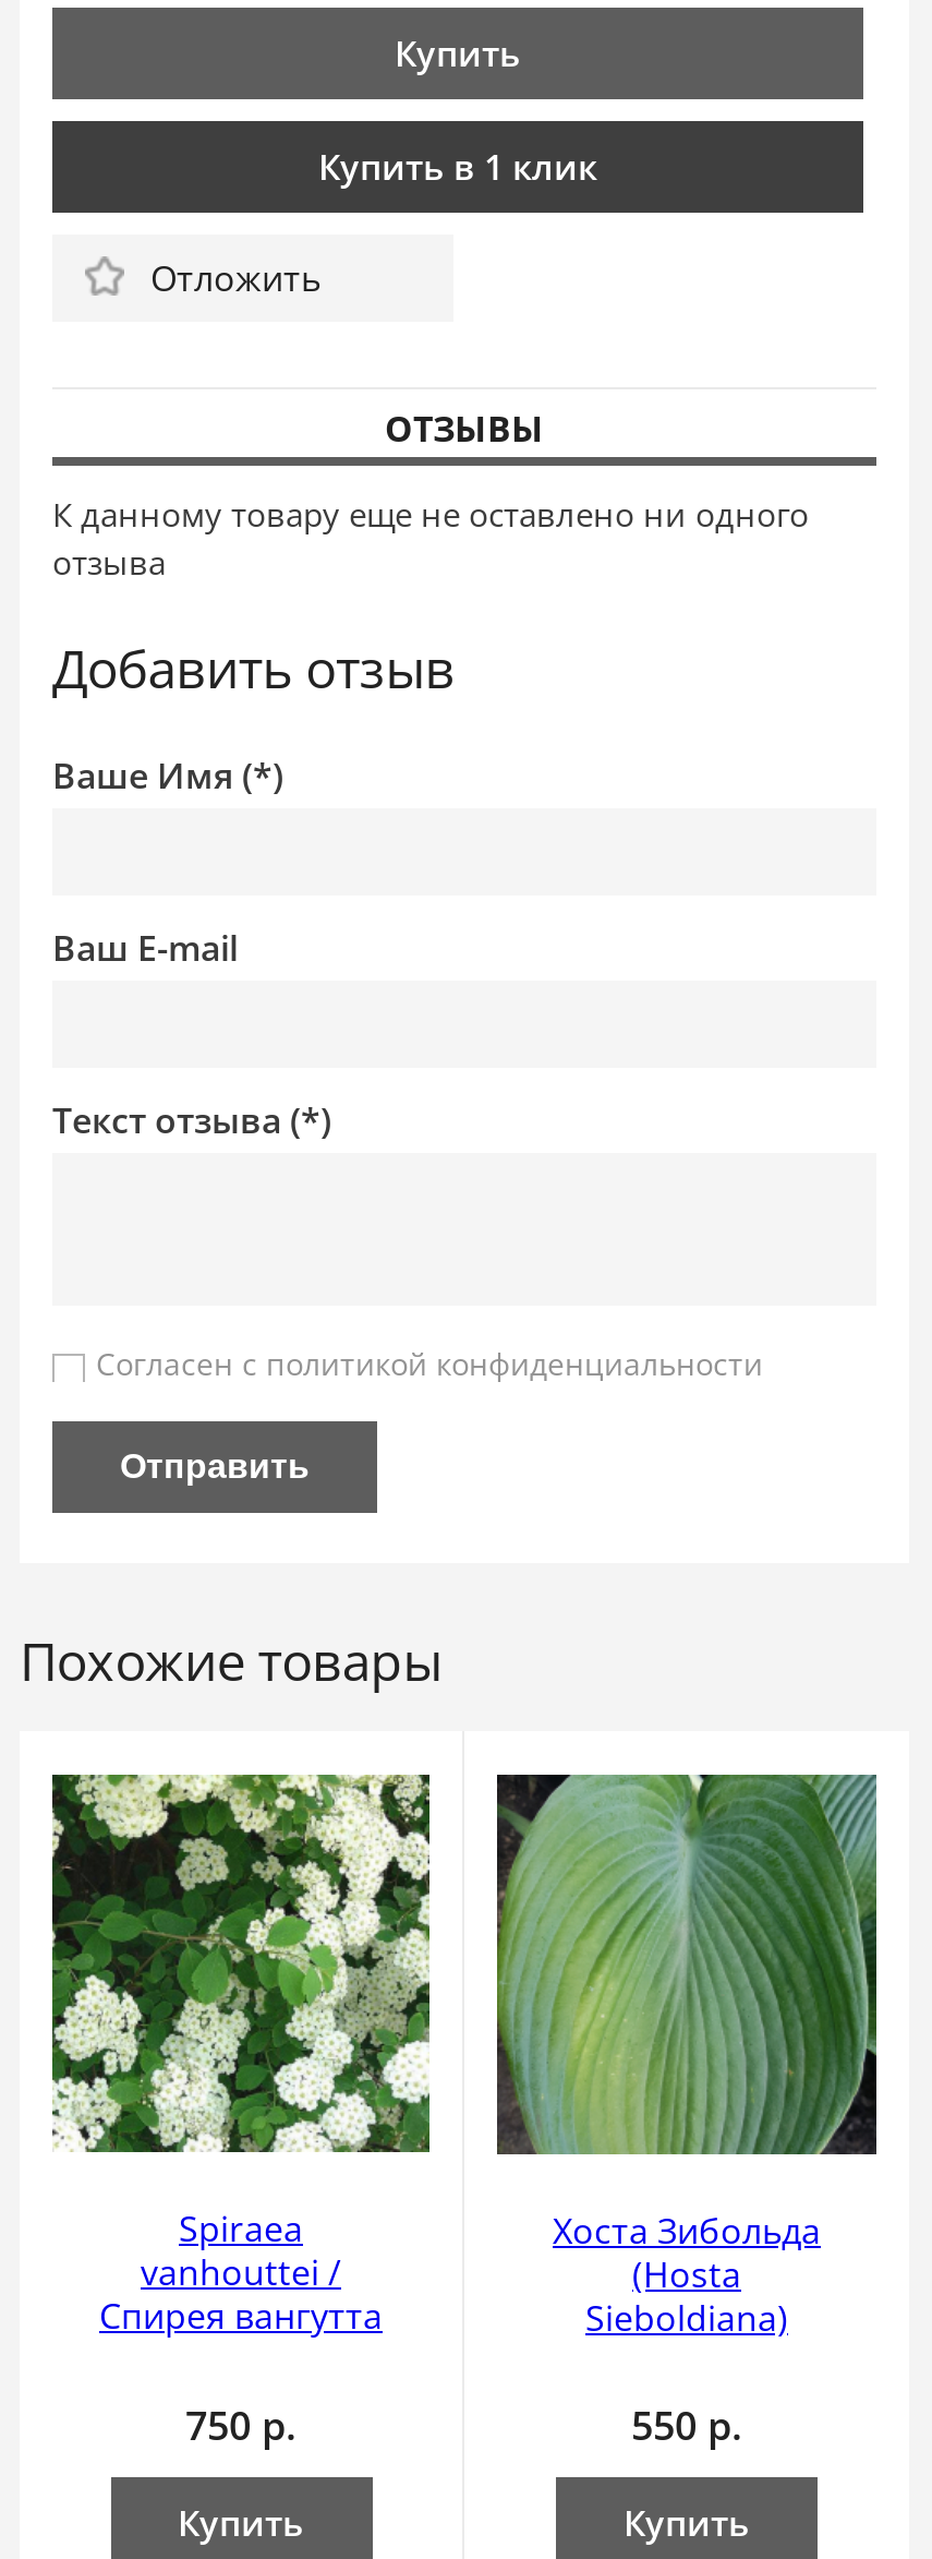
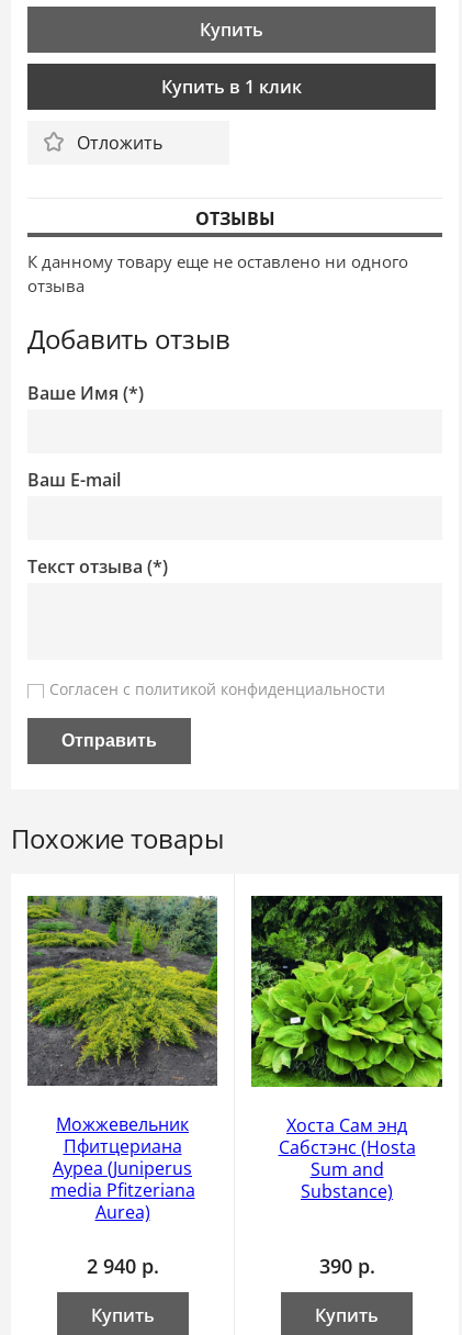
- [image]
- Spiraea
- vanhouttei /
- Спирея вангутта
+ [image]
+ Можжевельник
+ Пфитцериана
+ Ауреа (Juniperus
+ media Pfitzeriana
+ Aurea)

- [image]
- Хоста Зибольда
- (Hosta
- Sieboldiana)
+ [image]
+ Хоста Сам энд
+ Сабстэнс (Hosta
+ Sum and
+ Substance)

- 750 р.
+ 2 940 р.

- 550 р.
+ 390 р.
